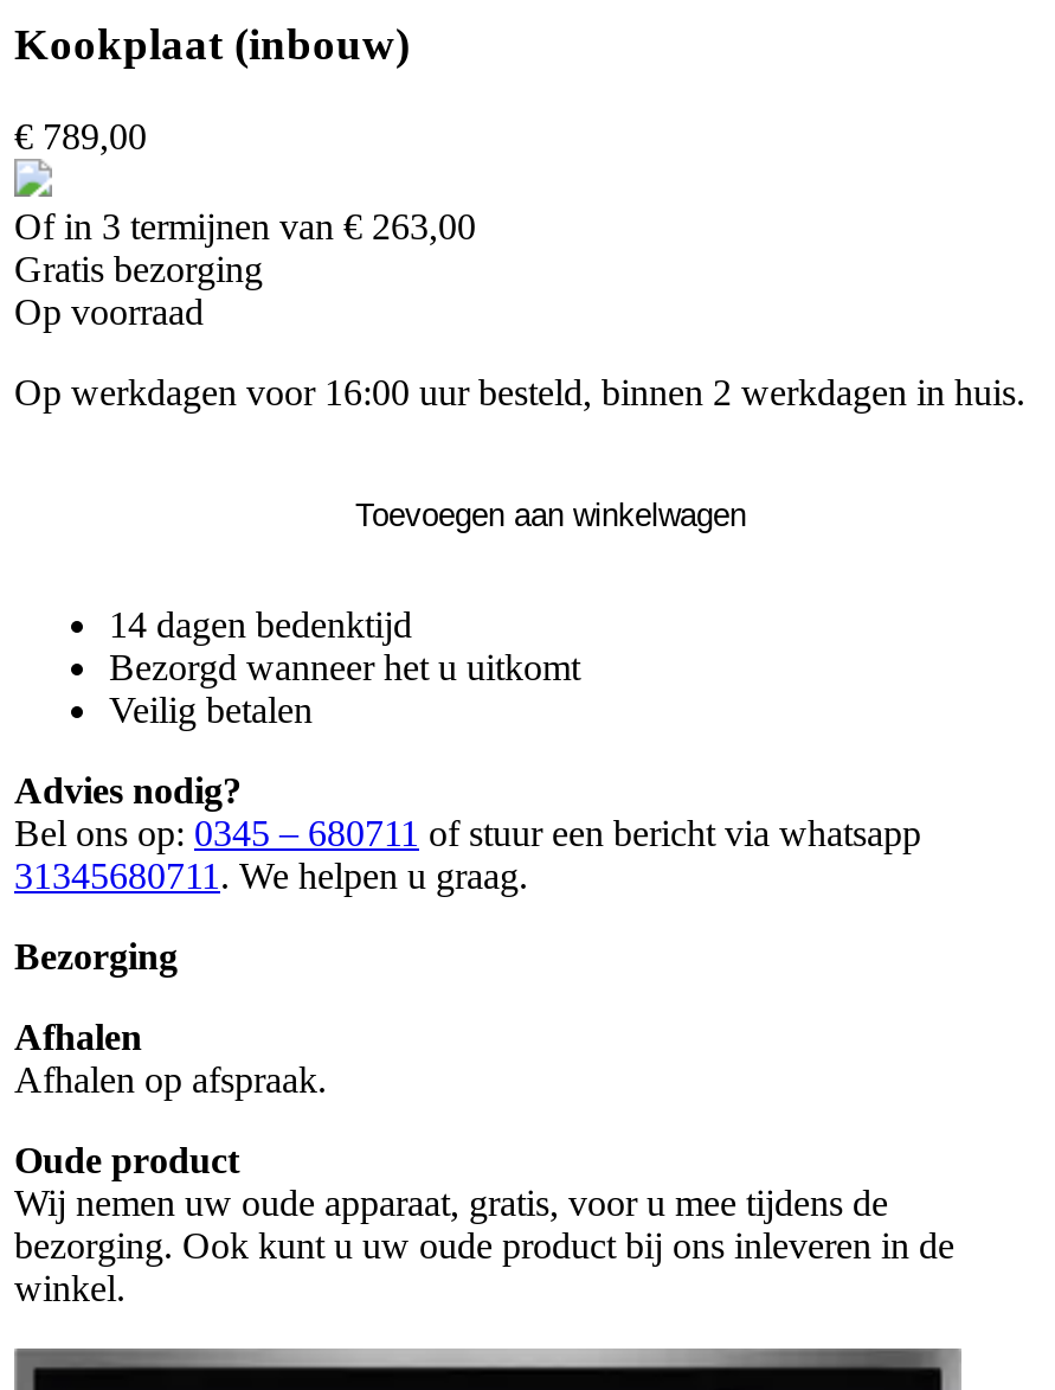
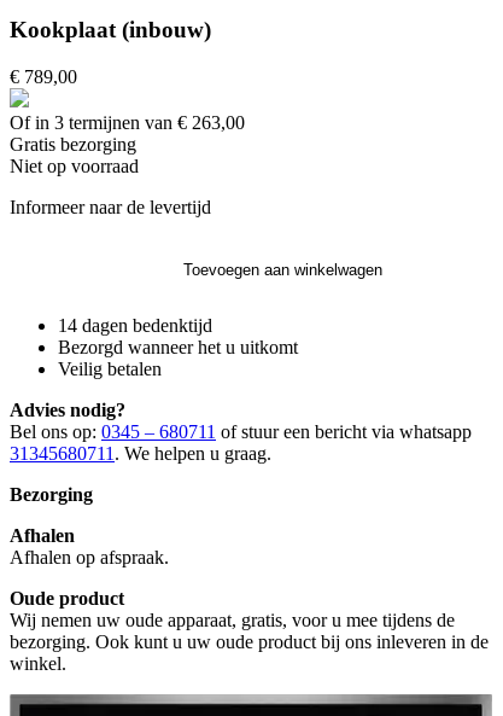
- Op voorraad
+ Niet op voorraad

- Op werkdagen voor 16:00 uur besteld, binnen 2 werkdagen in huis.
+ Informeer naar de levertijd
